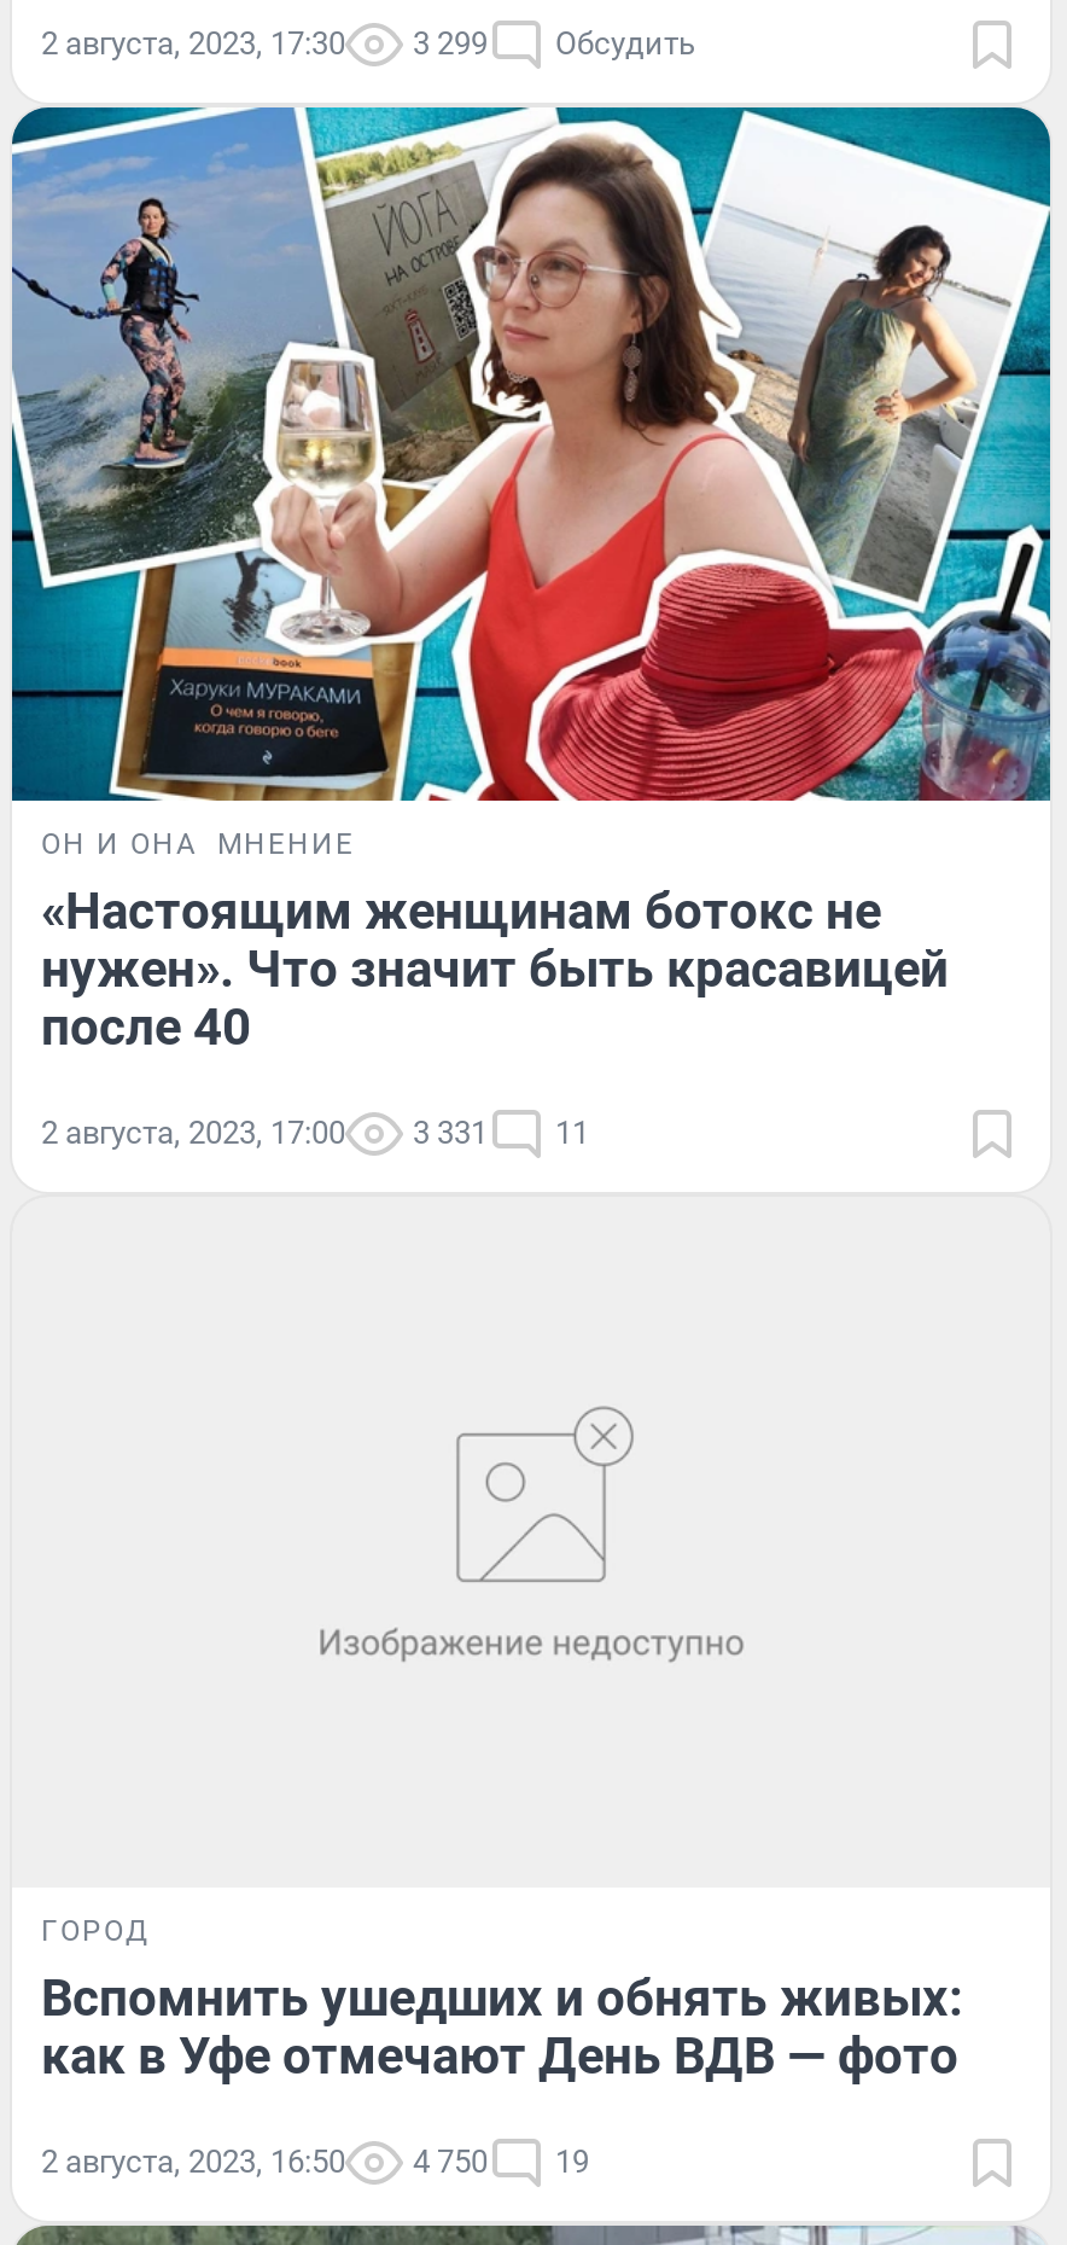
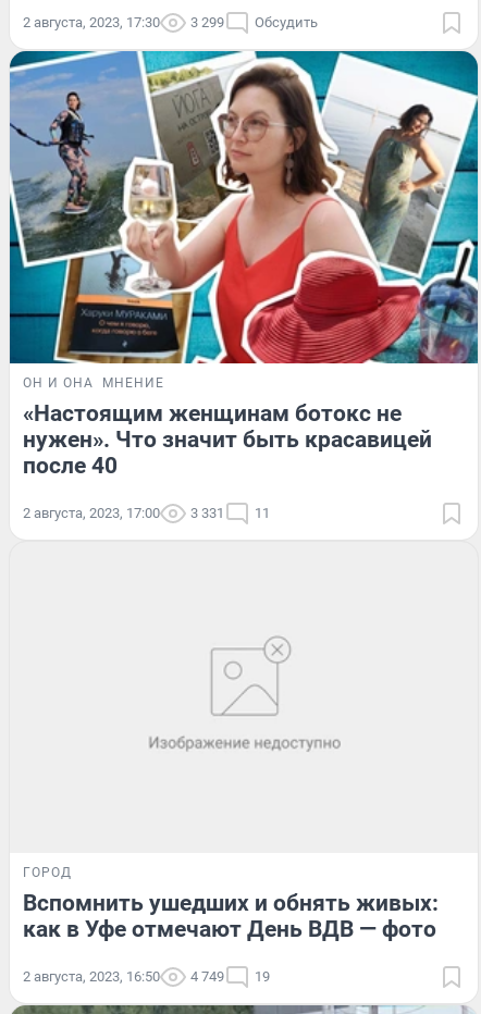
- 2 августа, 2023, 16:50 4 750 19
+ 2 августа, 2023, 16:50 4 749 19
